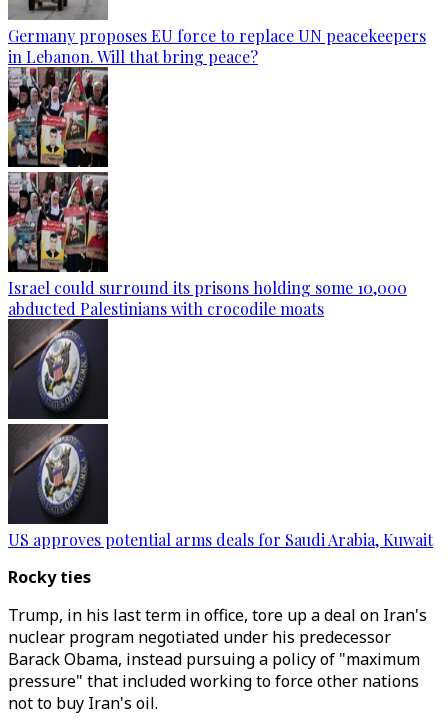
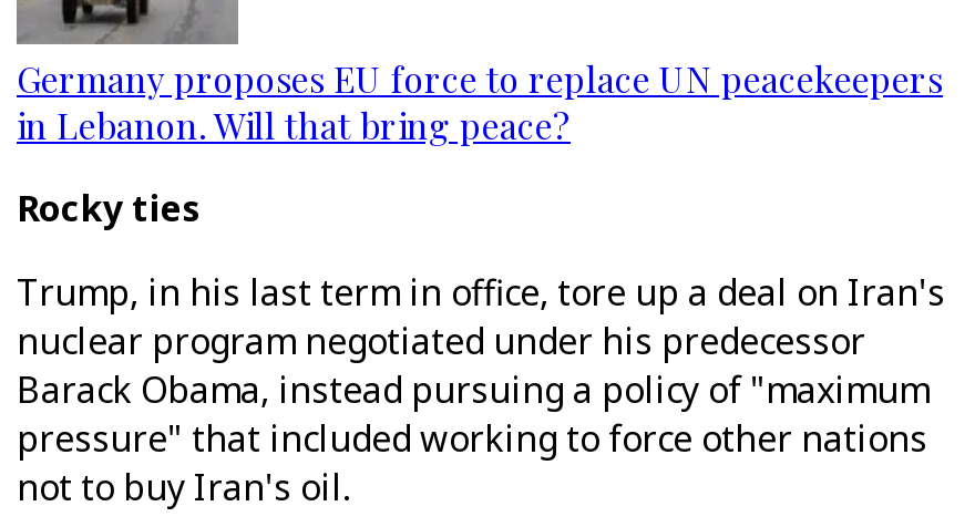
- [image]
- Israel could surround its prisons holding some 10,000
- abducted Palestinians with crocodile moats

- [image]
- US approves potential arms deals for Saudi Arabia, Kuwait
